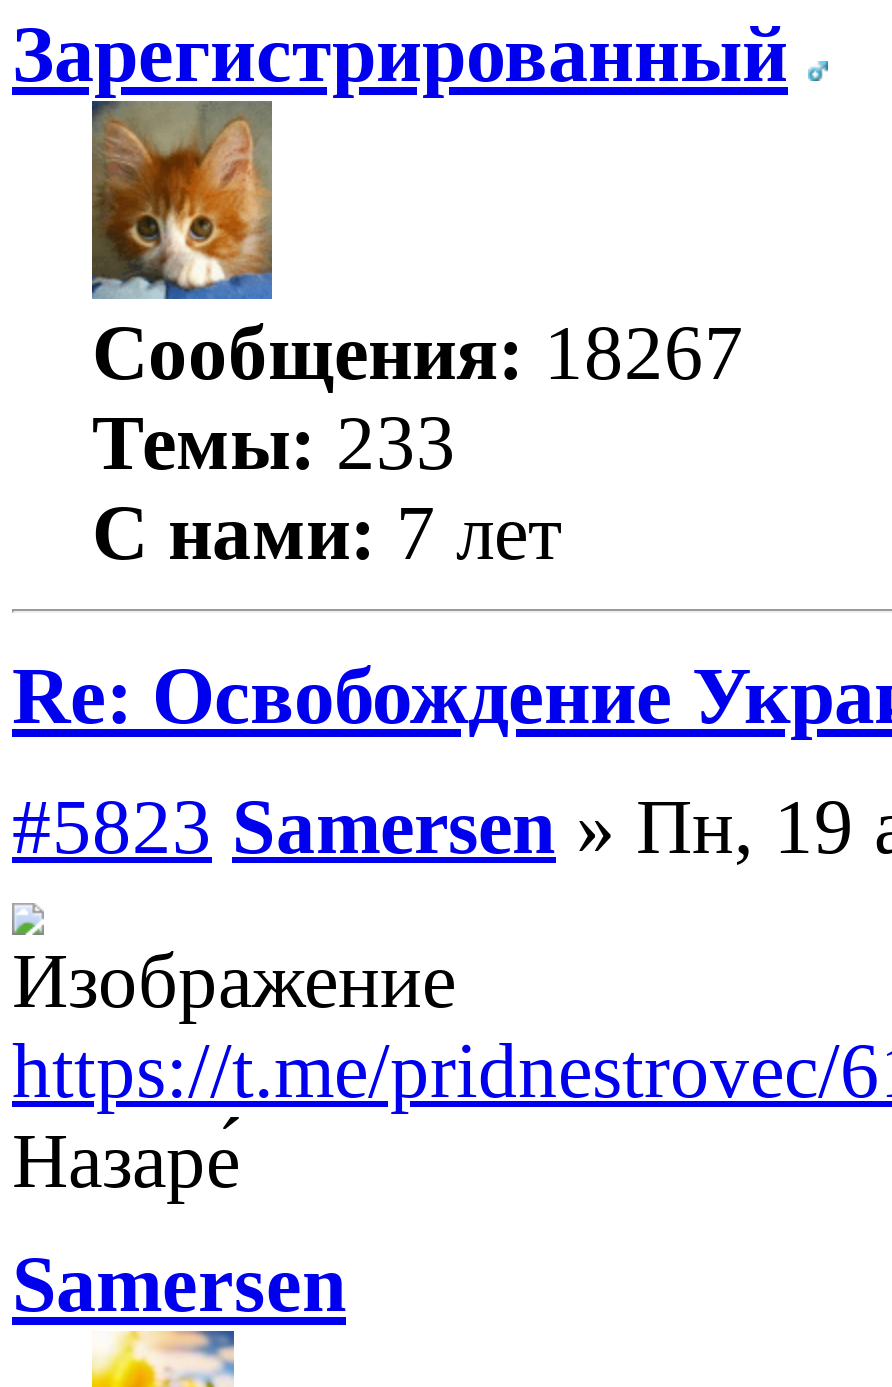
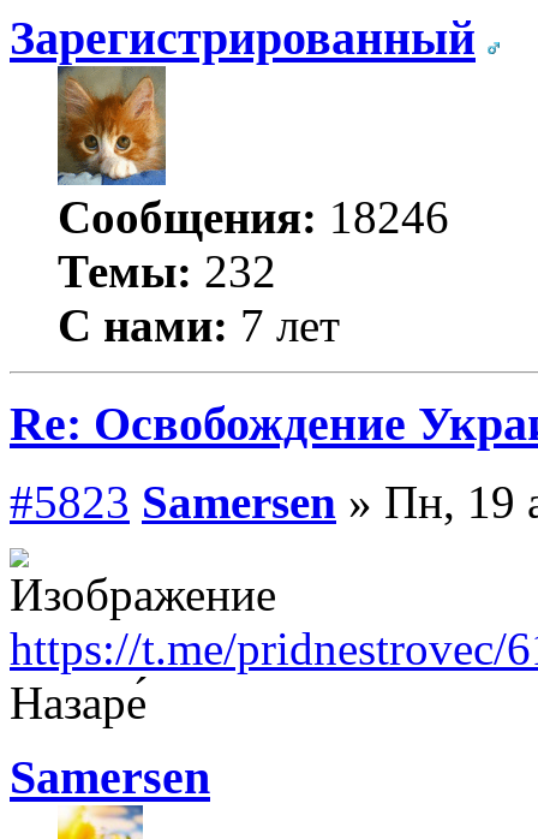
- Сообщения: 18267
+ Сообщения: 18246

- Темы: 233
+ Темы: 232
